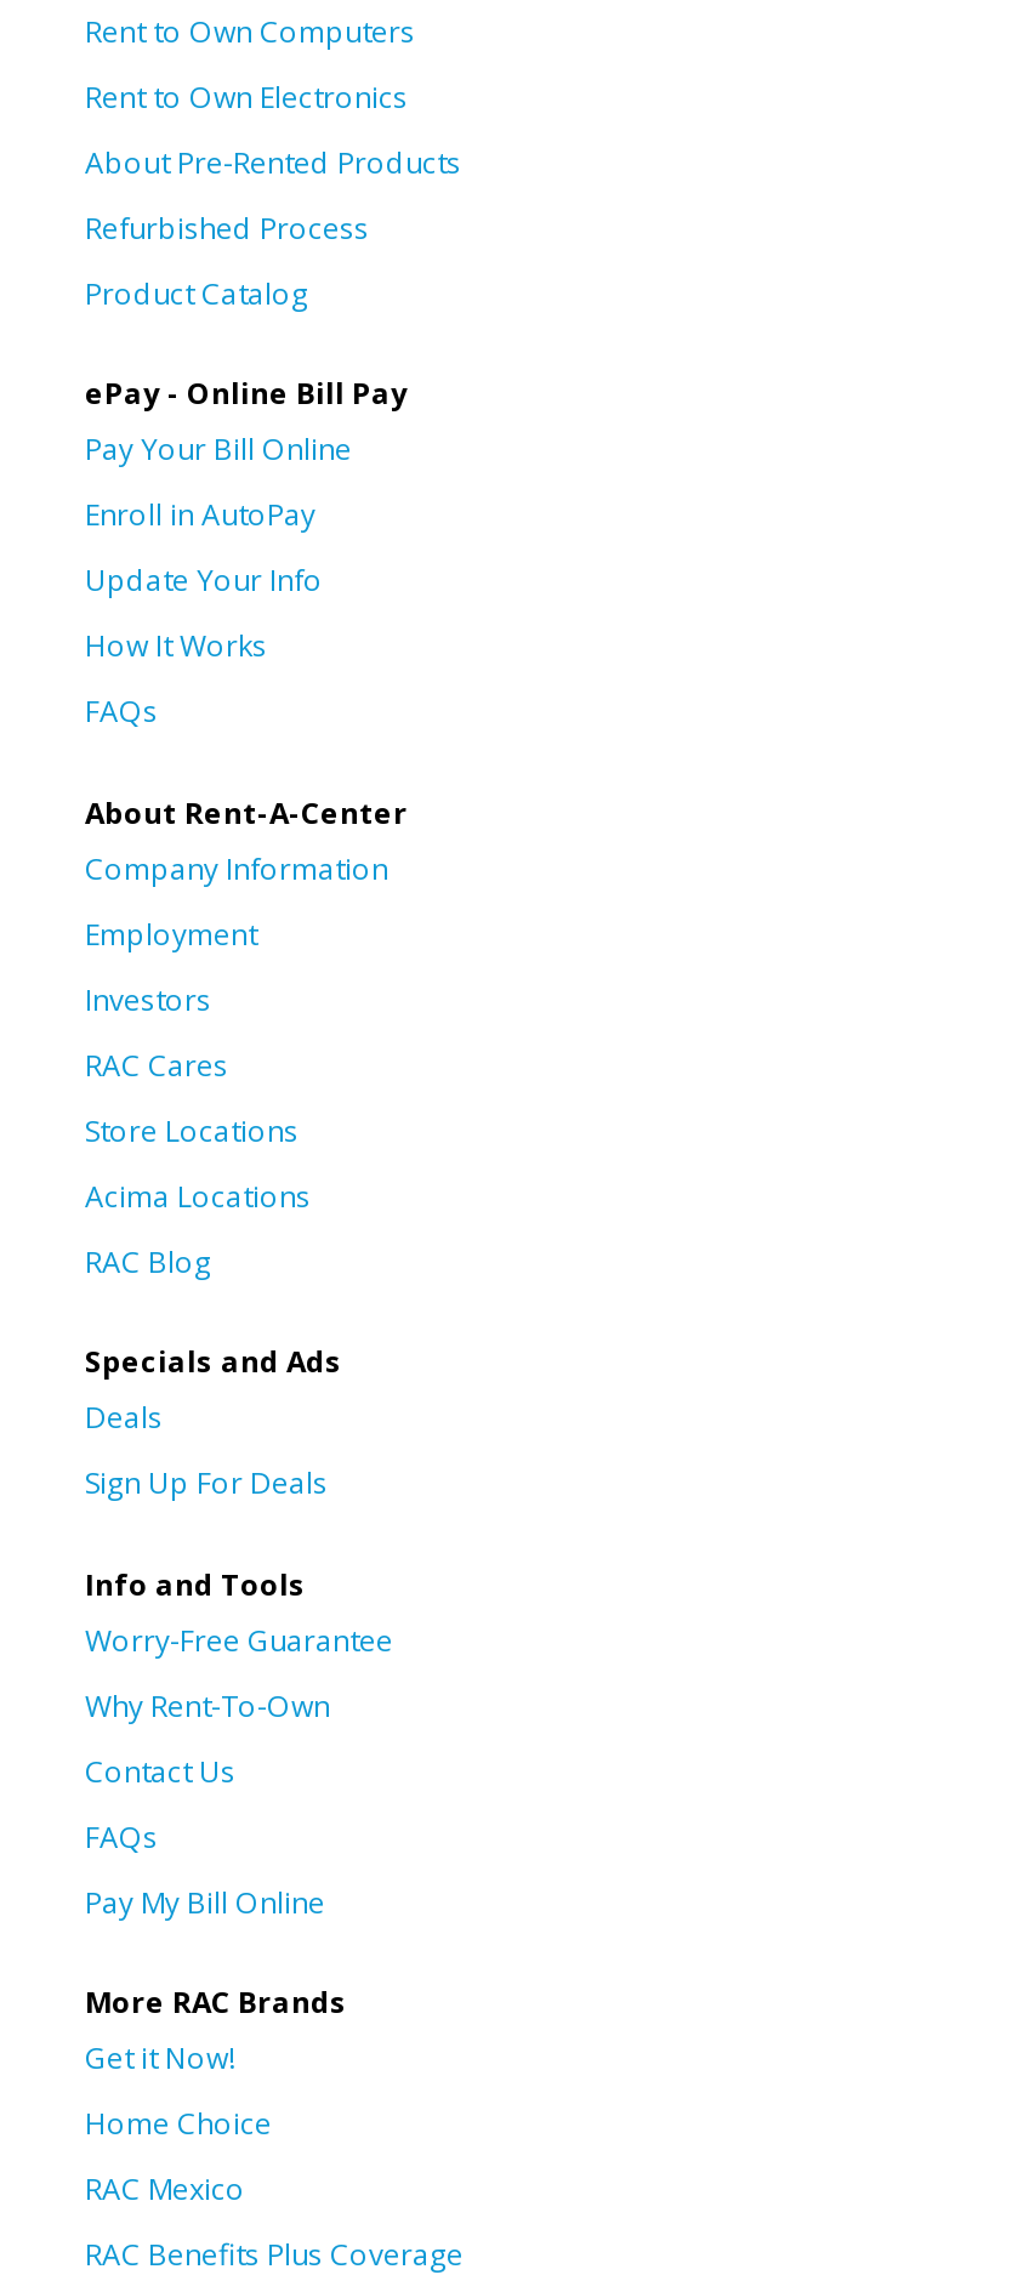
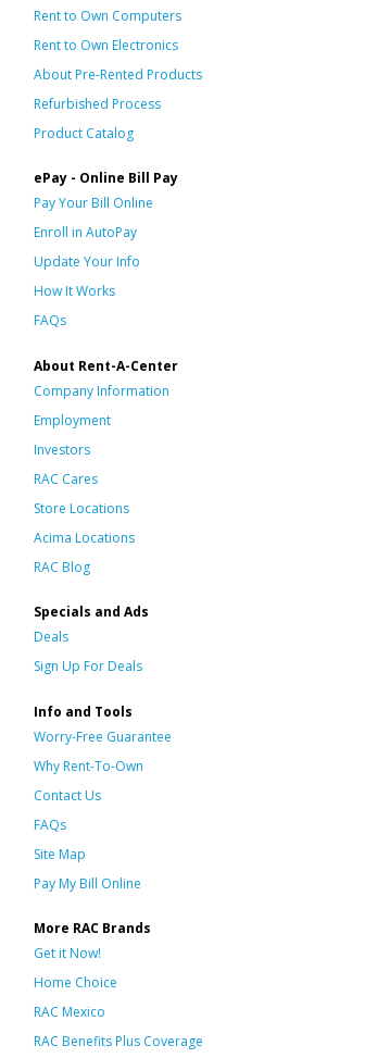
+ Site Map
